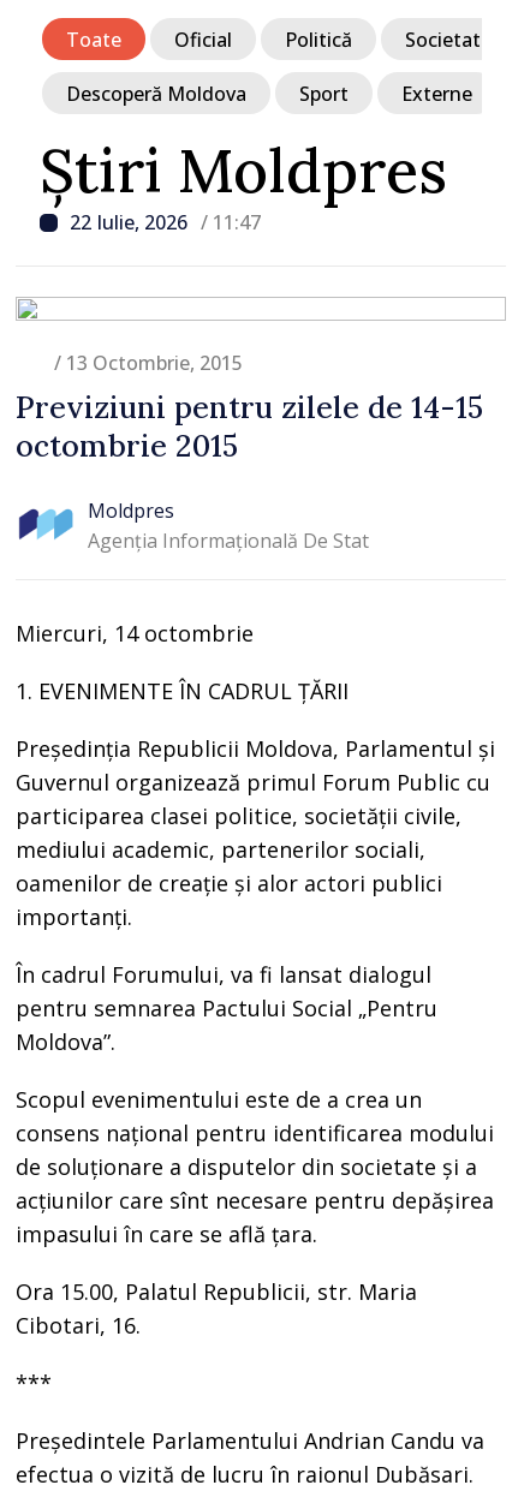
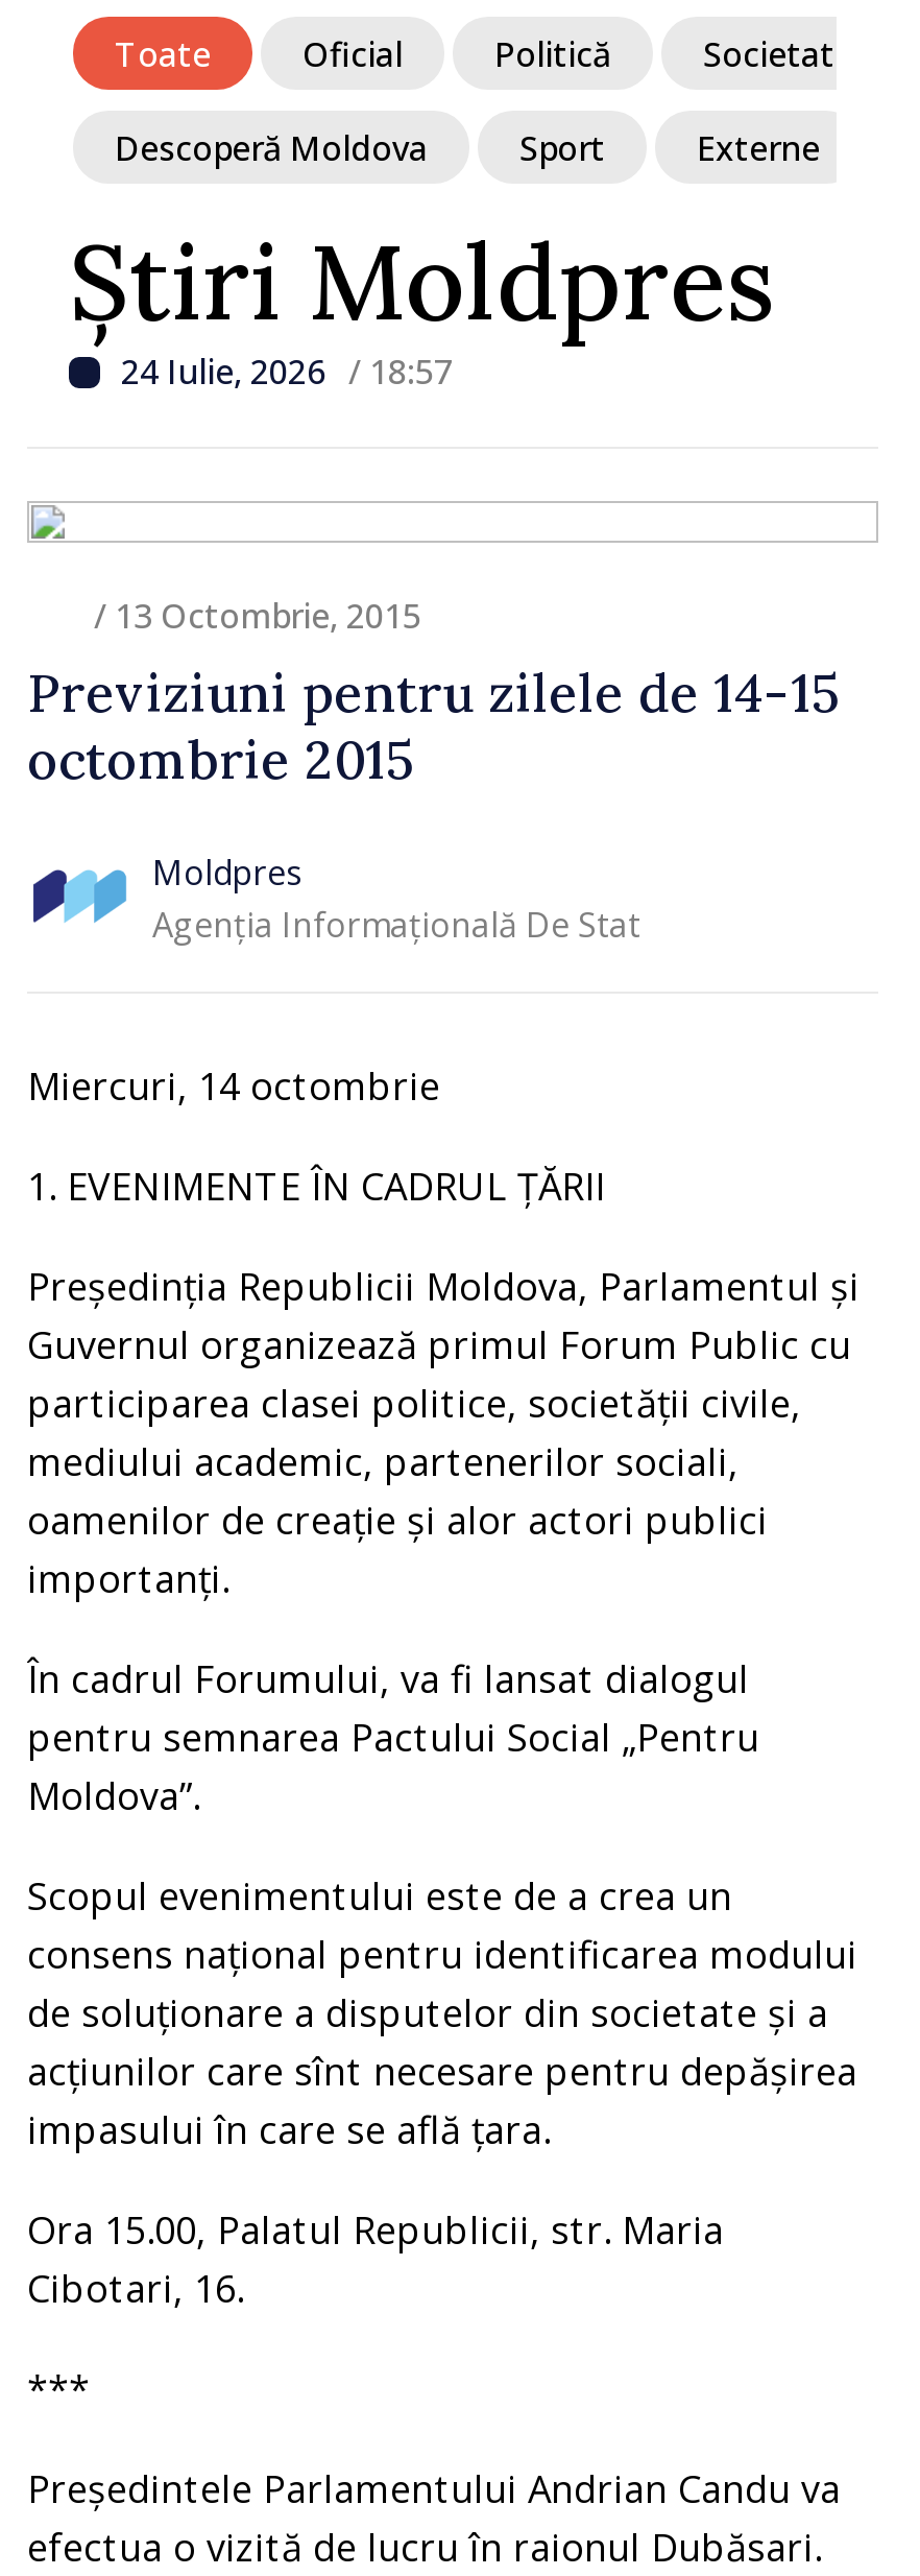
- 22 Iulie, 2026 / 11:47
+ 24 Iulie, 2026 / 18:57
